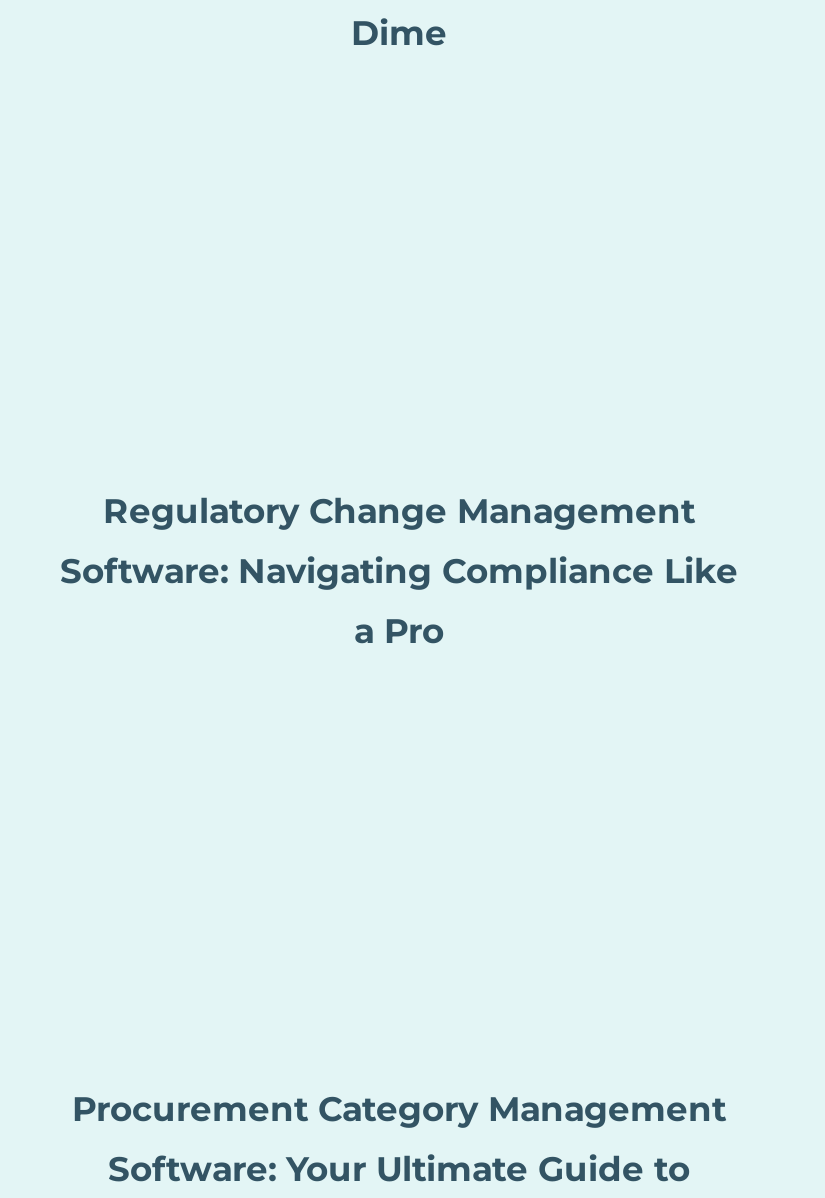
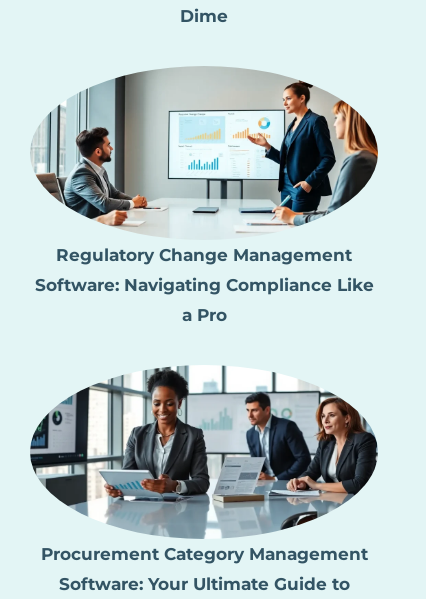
+ [image]

+ [image]
